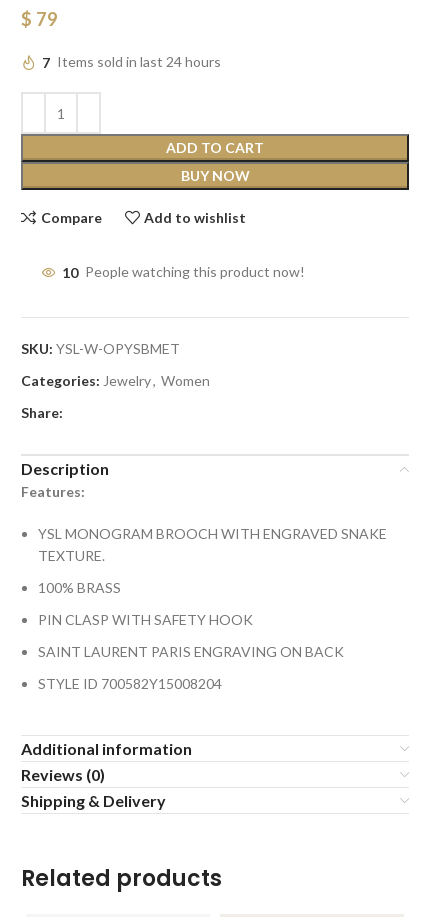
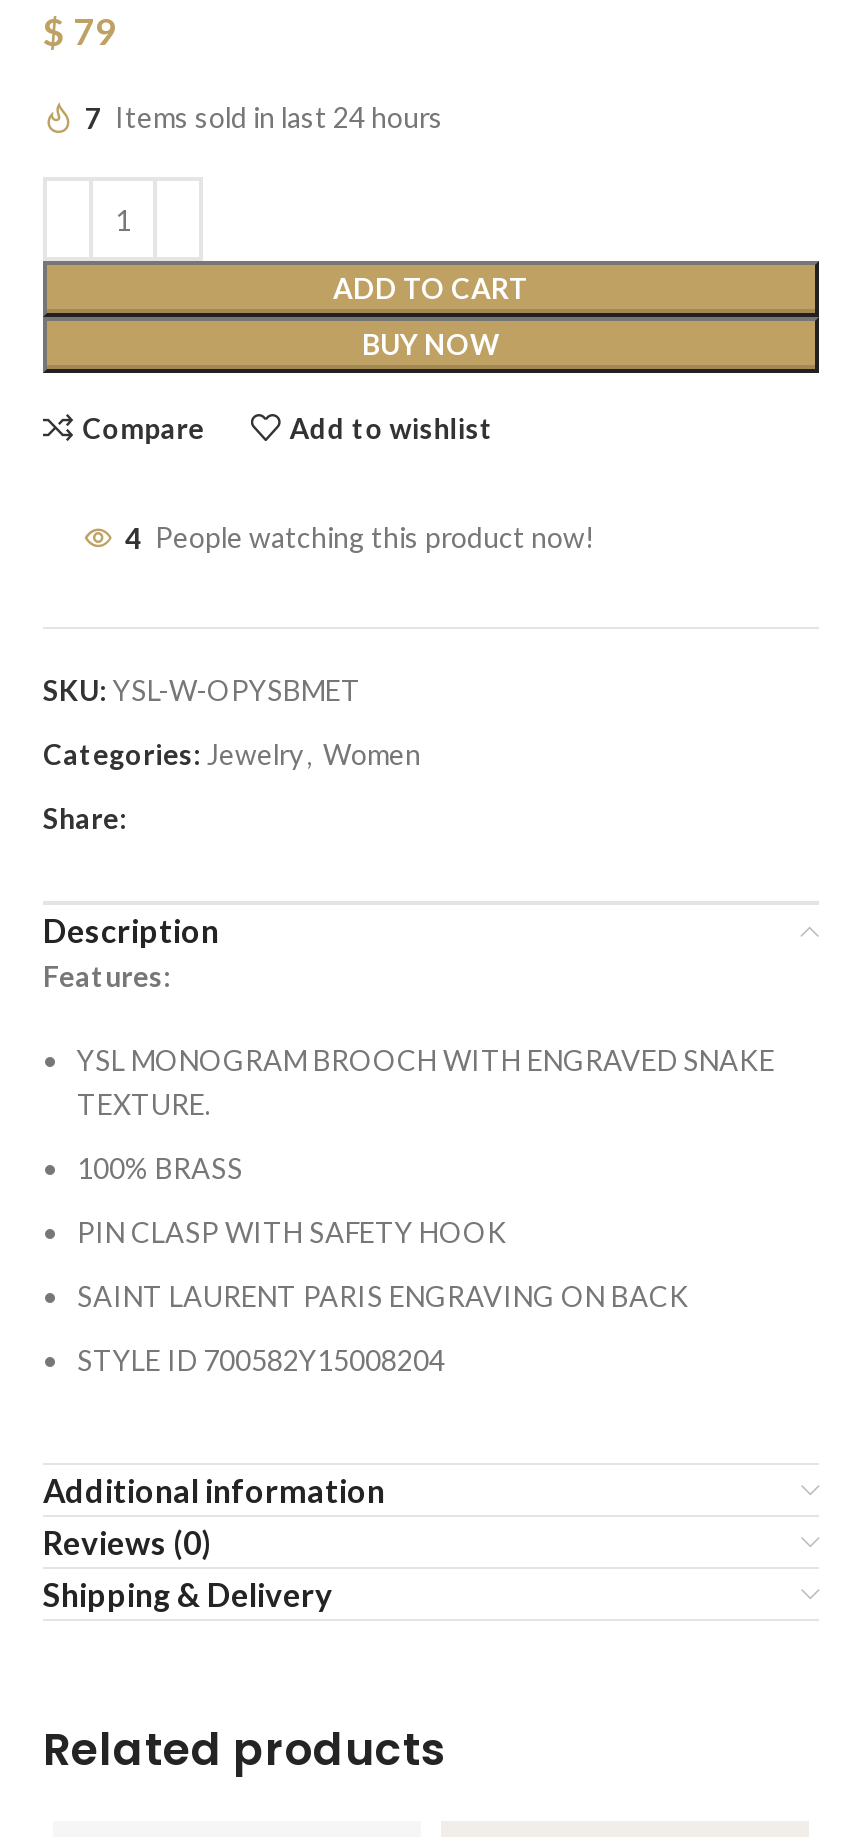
- 10 People watching this product now!
+ 4 People watching this product now!
